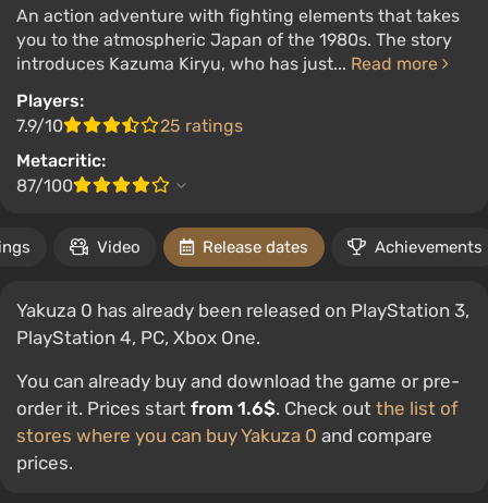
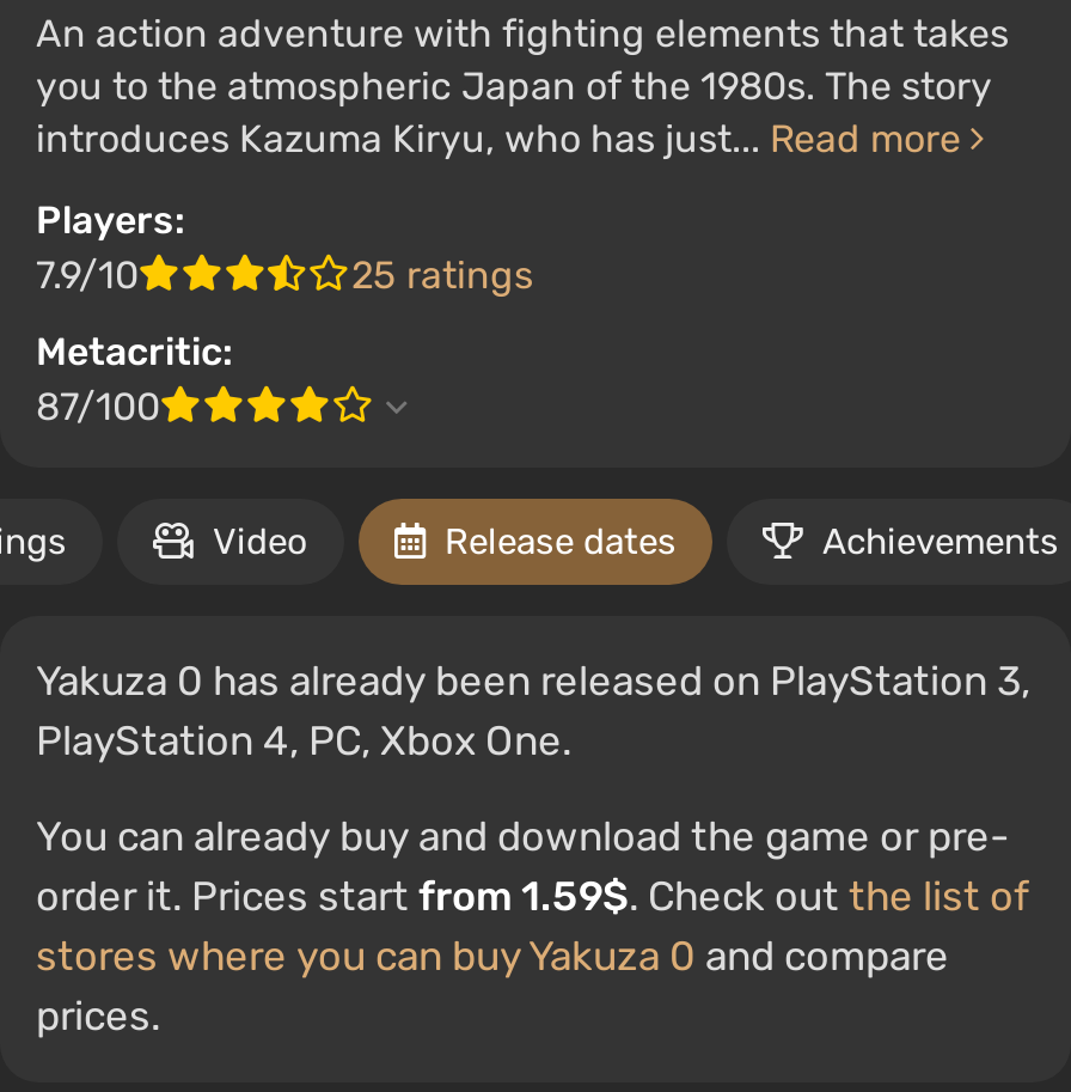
- order it. Prices start from 1.6$. Check out the list of
+ order it. Prices start from 1.59$. Check out the list of
